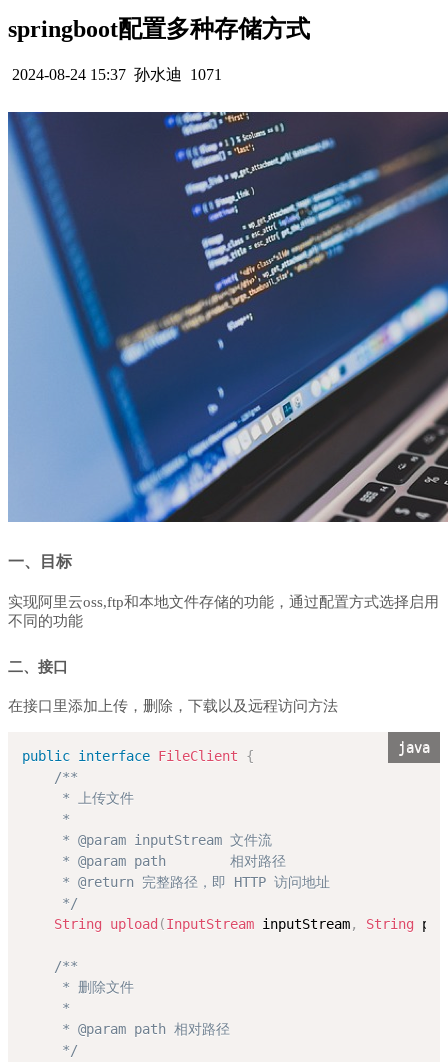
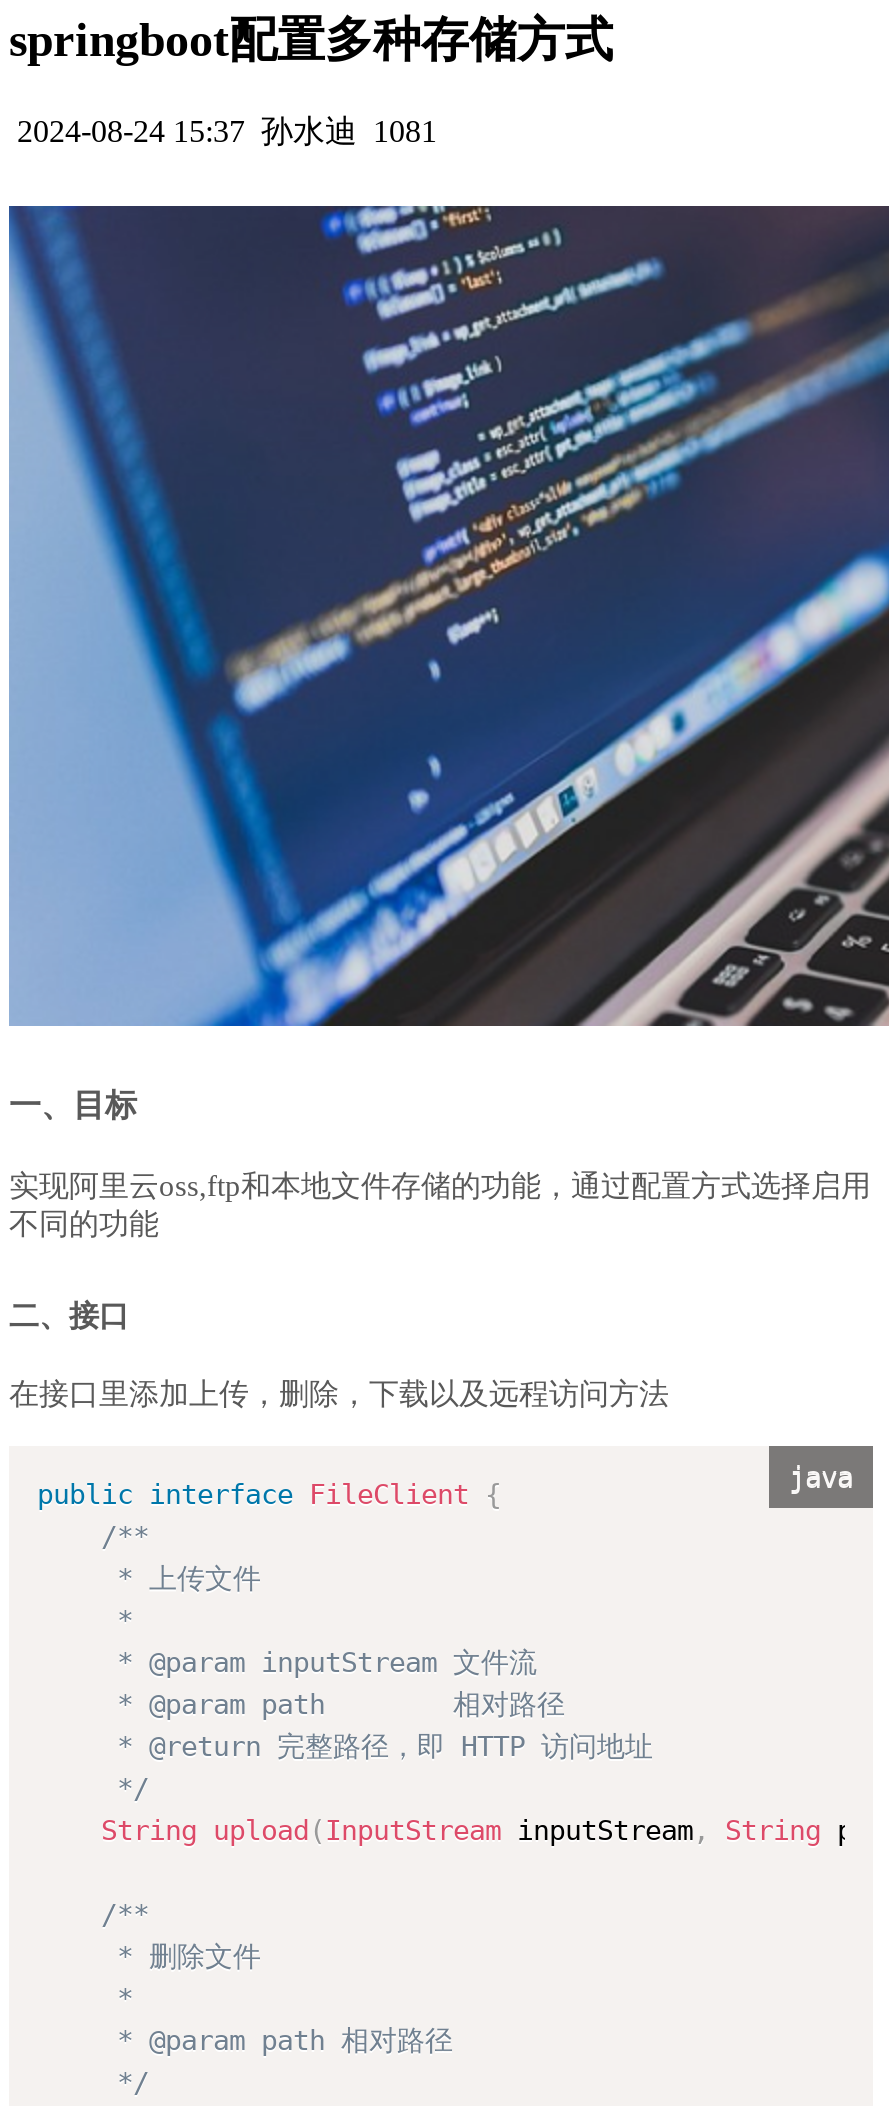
- 2024-08-24 15:37 孙水迪 1071
+ 2024-08-24 15:37 孙水迪 1081
